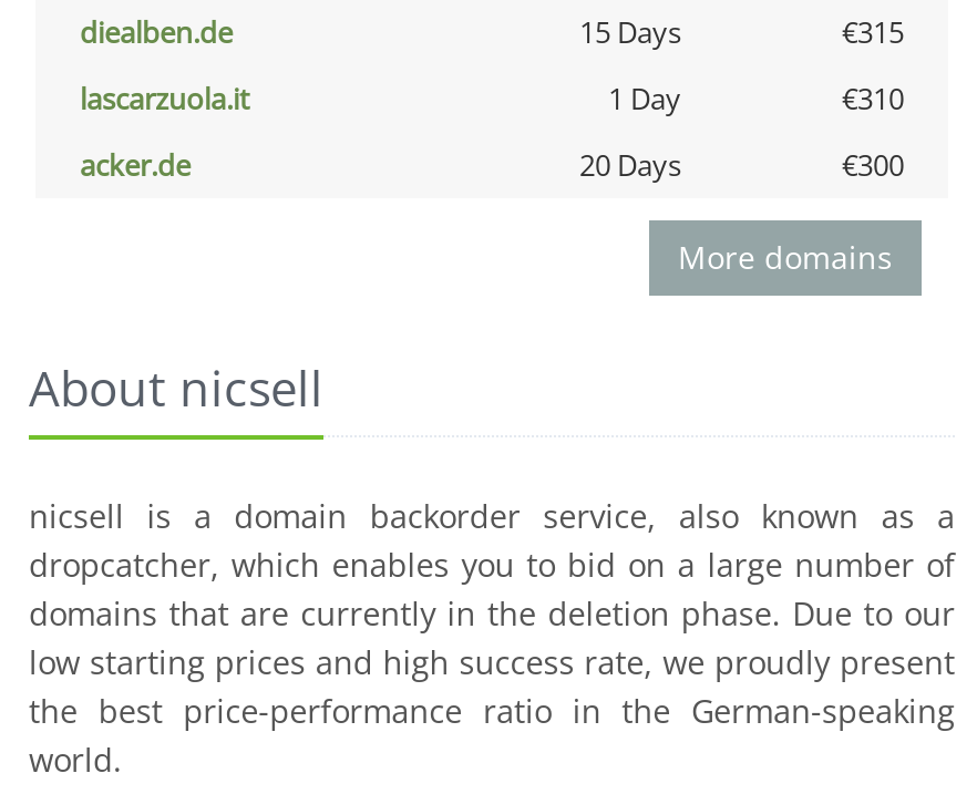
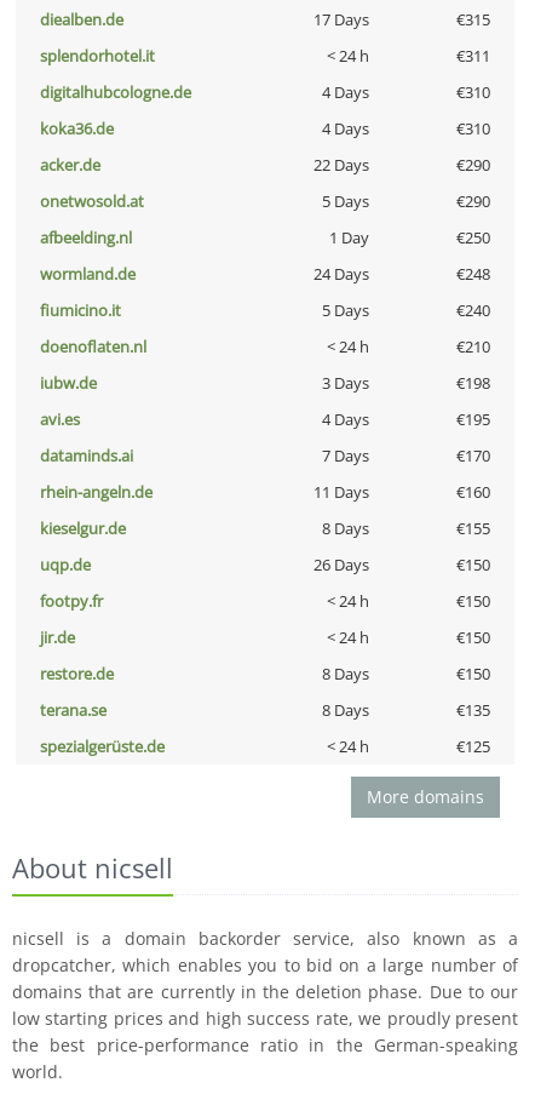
- 15 Days
+ 17 Days

- lascarzuola.it
- 1 Day
+ splendorhotel.it
+ < 24 h
+ €311
+ digitalhubcologne.de
+ 4 Days
+ €310
+ koka36.de
+ 4 Days

- 20 Days
- €300
+ 22 Days
+ €290
+ onetwosold.at
+ 5 Days
+ €290
+ afbeelding.nl
+ 1 Day
+ €250
+ wormland.de
+ 24 Days
+ €248
+ fiumicino.it
+ 5 Days
+ €240
+ doenoflaten.nl
+ < 24 h
+ €210
+ iubw.de
+ 3 Days
+ €198
+ avi.es
+ 4 Days
+ €195
+ dataminds.ai
+ 7 Days
+ €170
+ rhein-angeln.de
+ 11 Days
+ €160
+ kieselgur.de
+ 8 Days
+ €155
+ uqp.de
+ 26 Days
+ €150
+ footpy.fr
+ < 24 h
+ €150
+ jir.de
+ < 24 h
+ €150
+ restore.de
+ 8 Days
+ €150
+ terana.se
+ 8 Days
+ €135
+ spezialgerüste.de
+ < 24 h
+ €125
